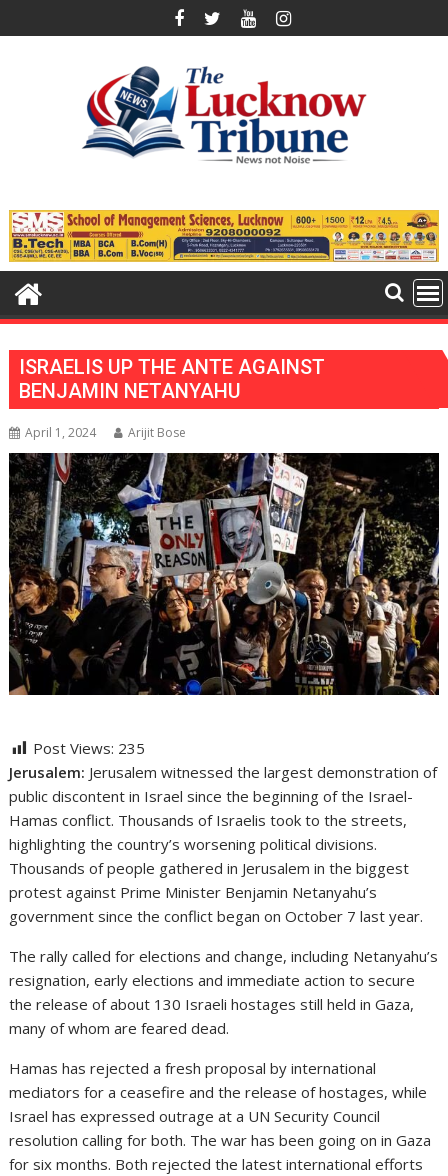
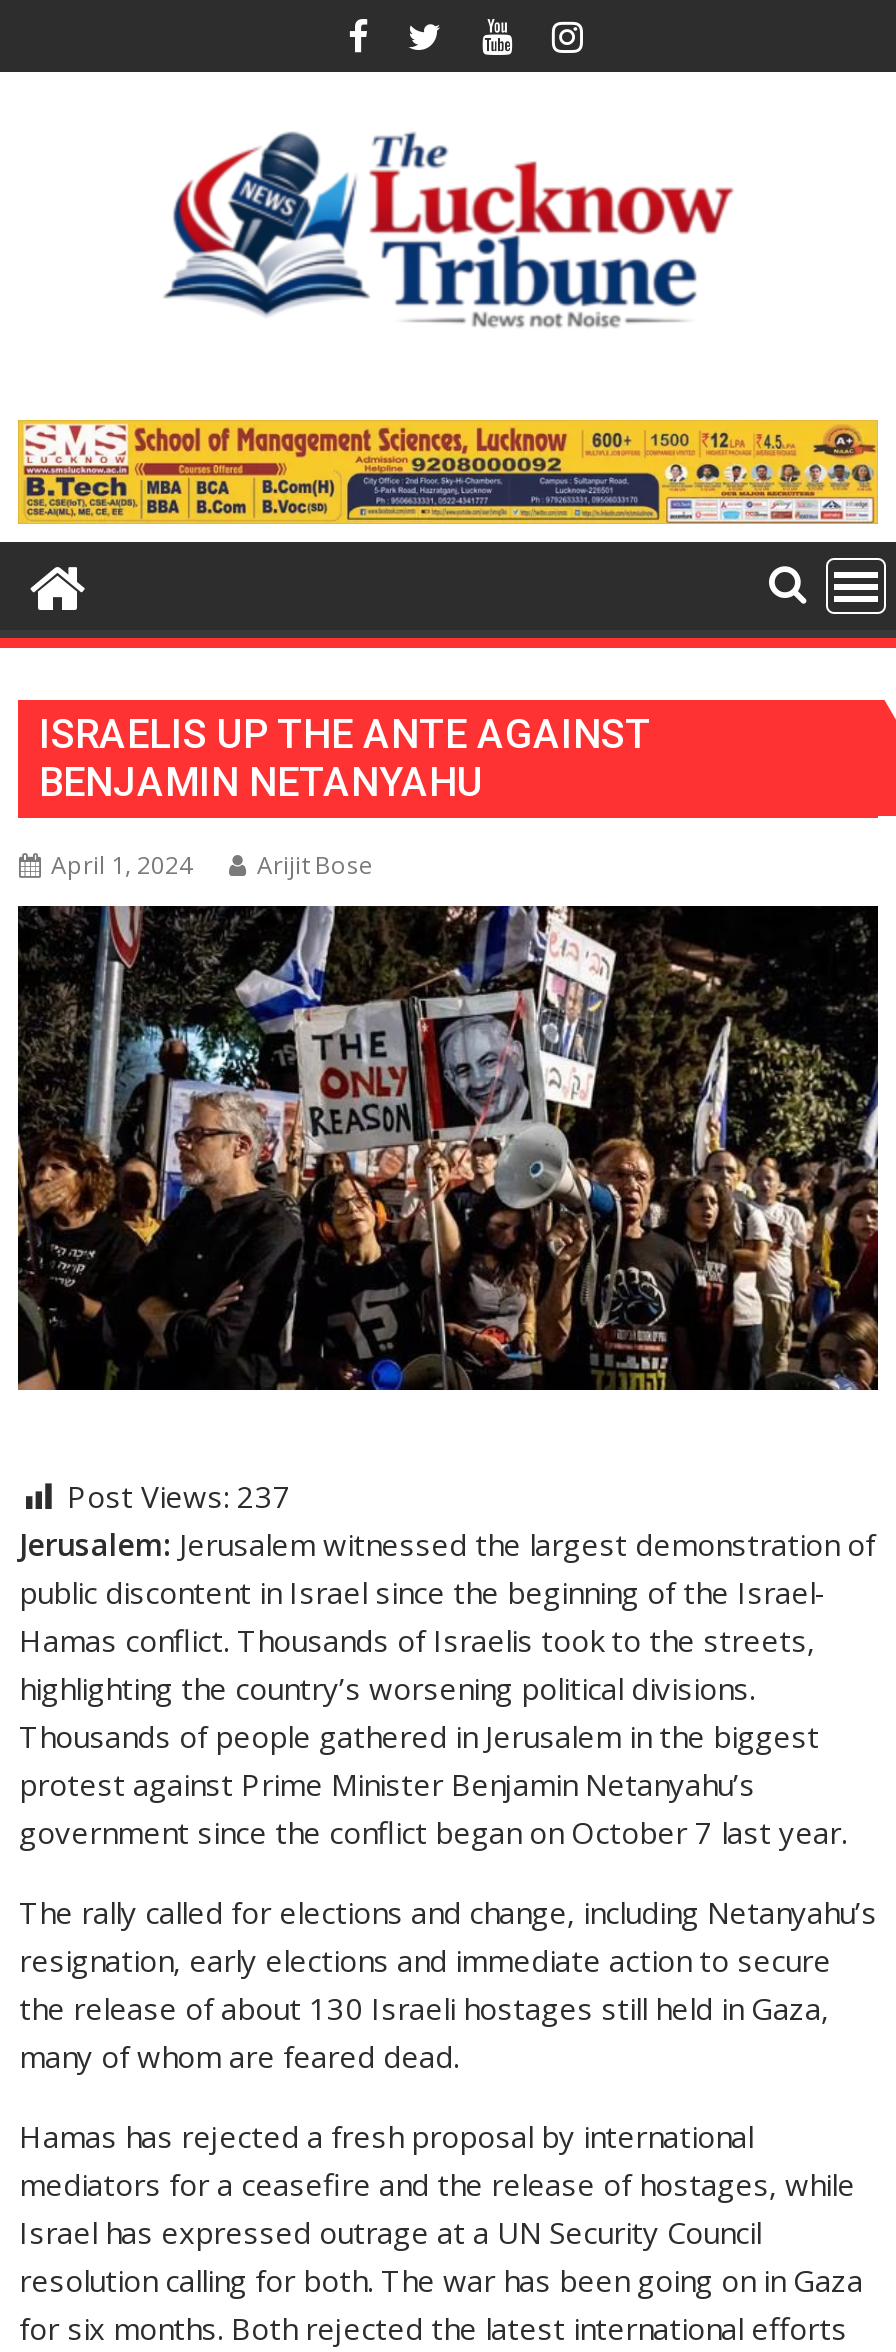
- Post Views: 235
+ Post Views: 237
